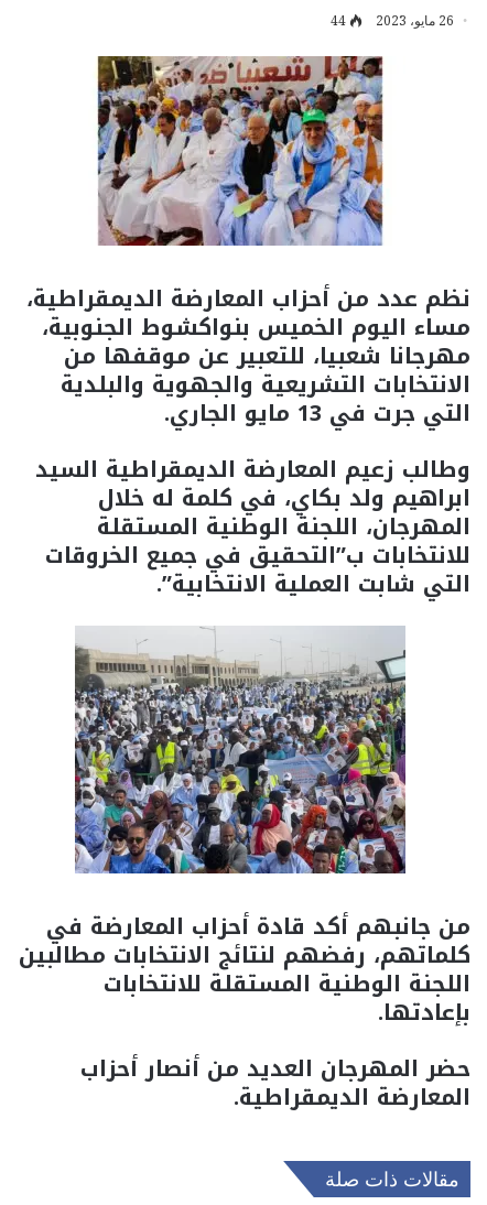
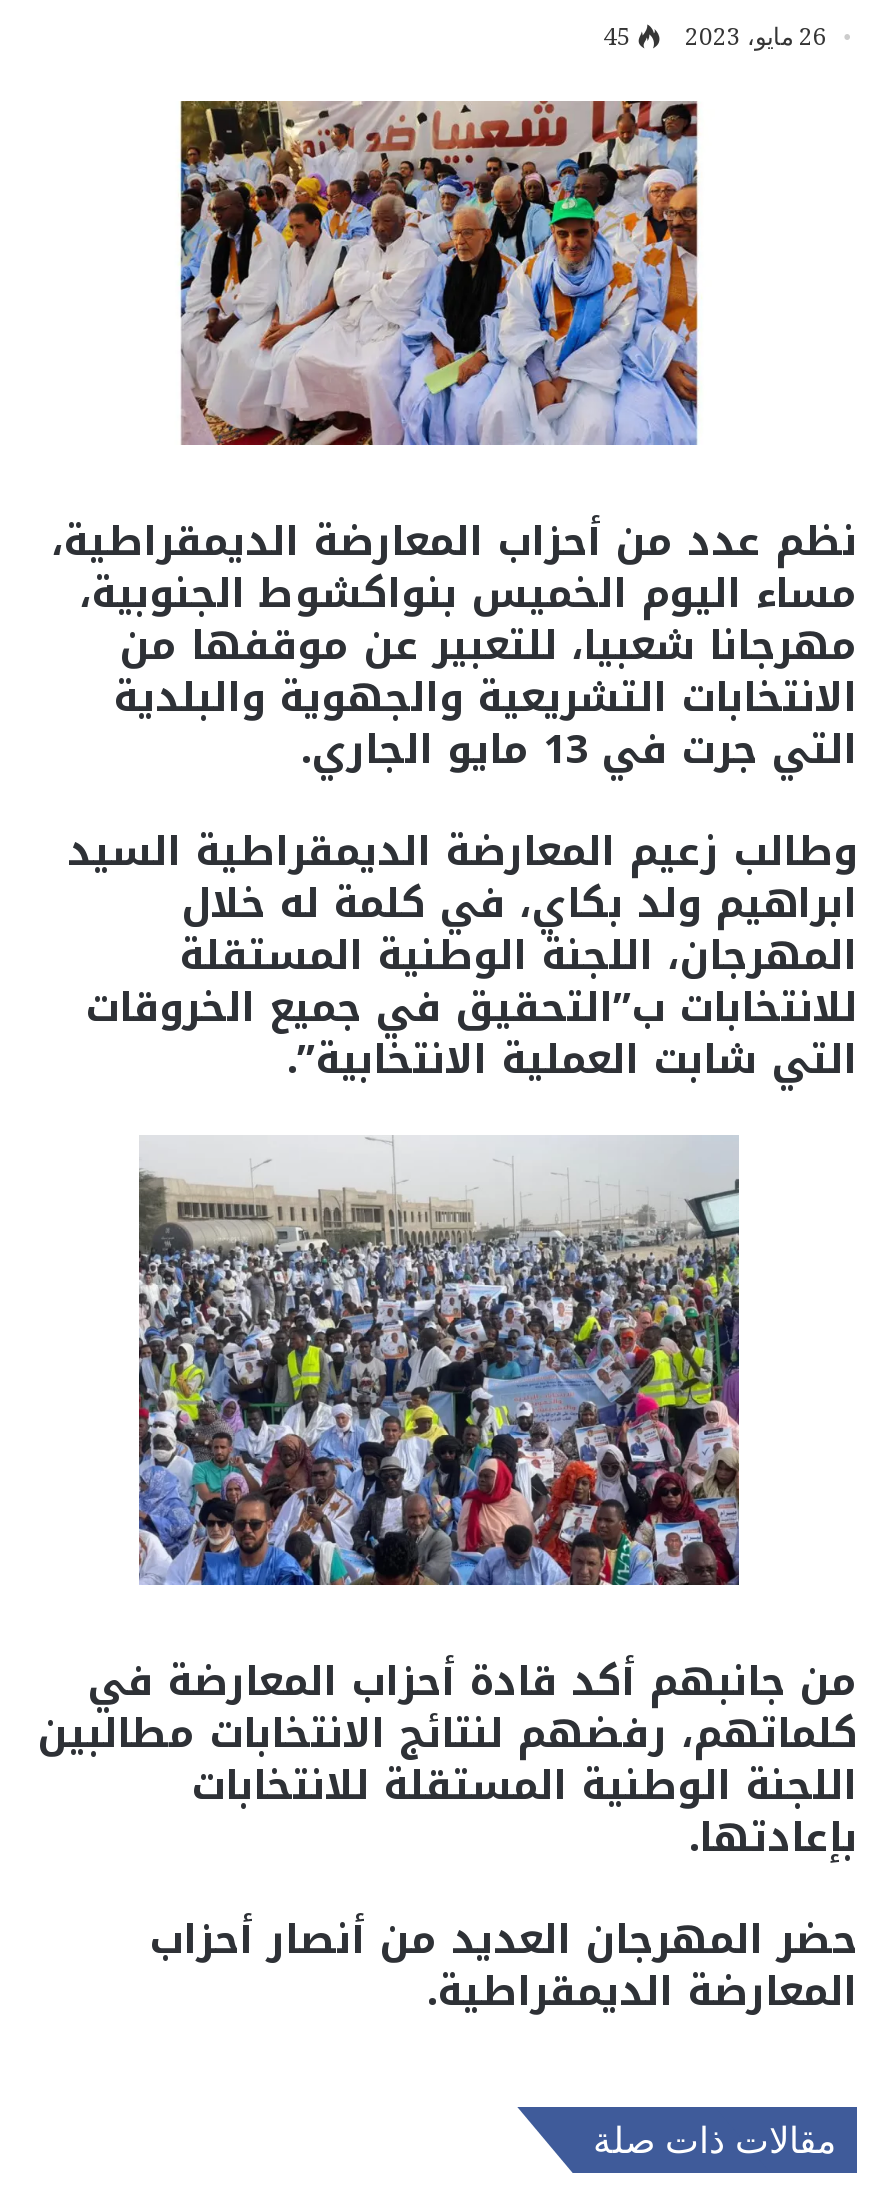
- 44
+ 45
